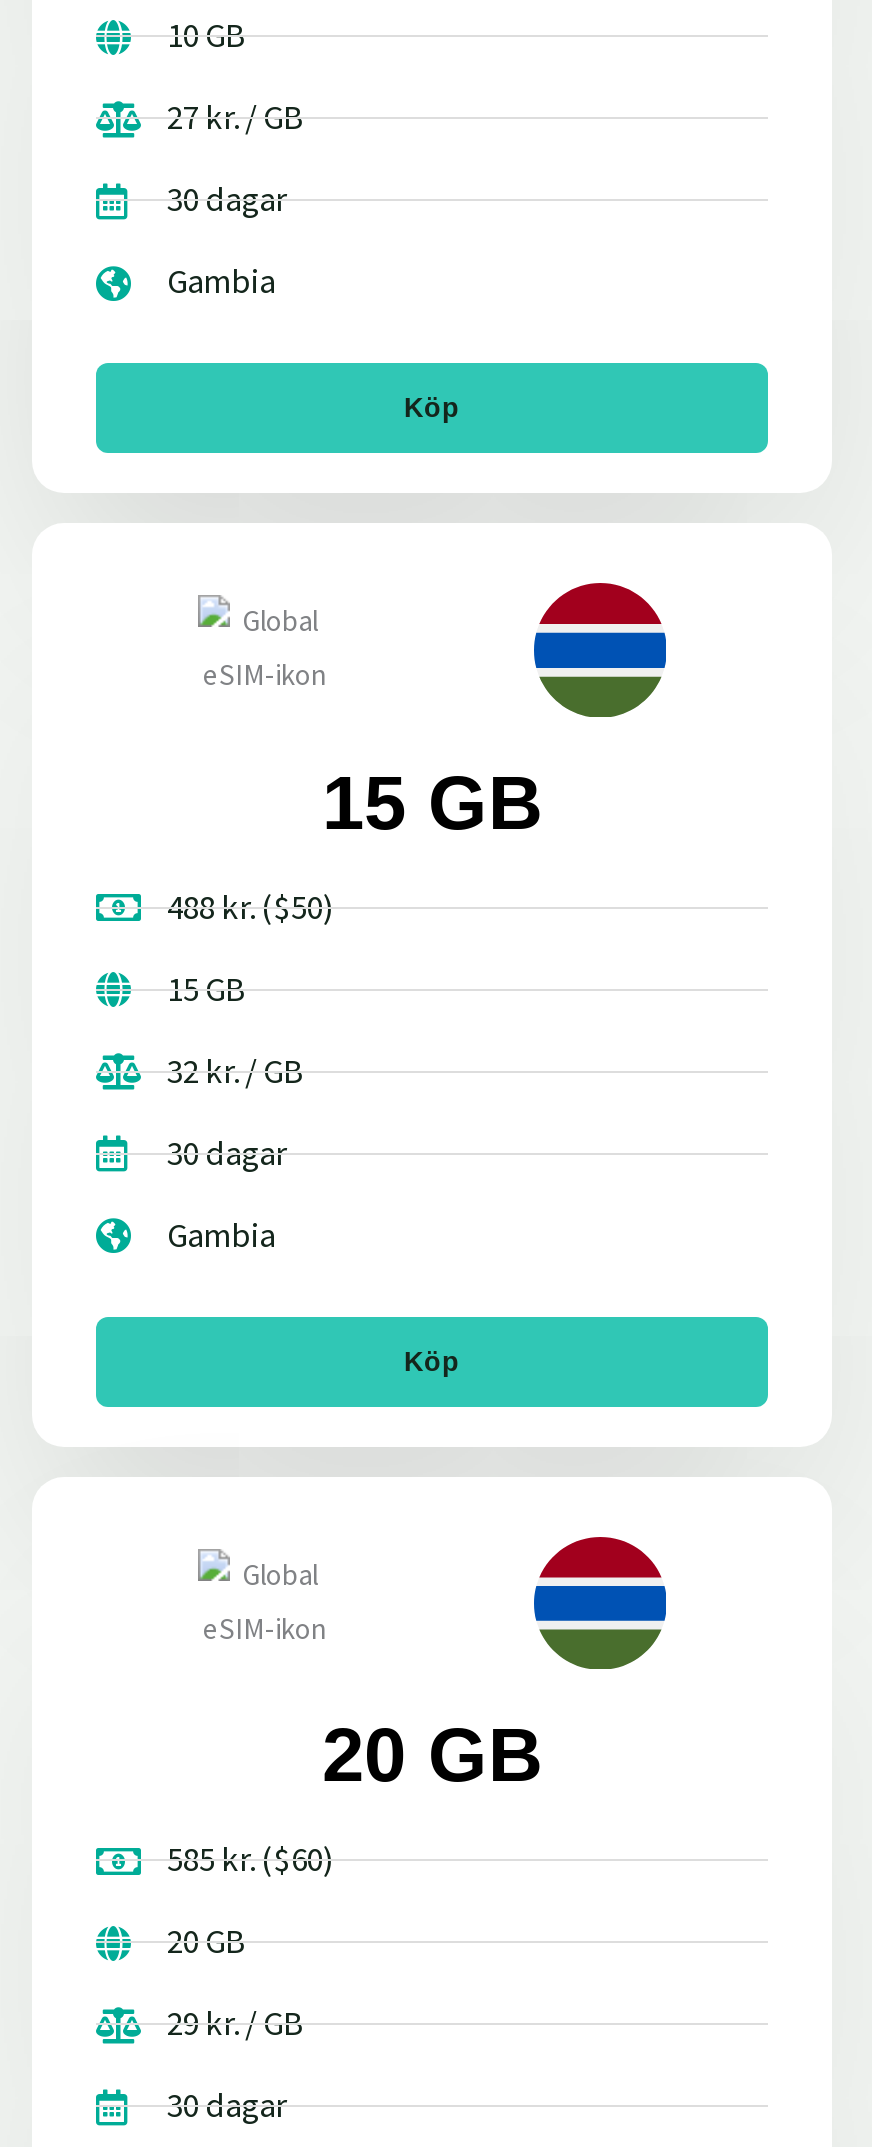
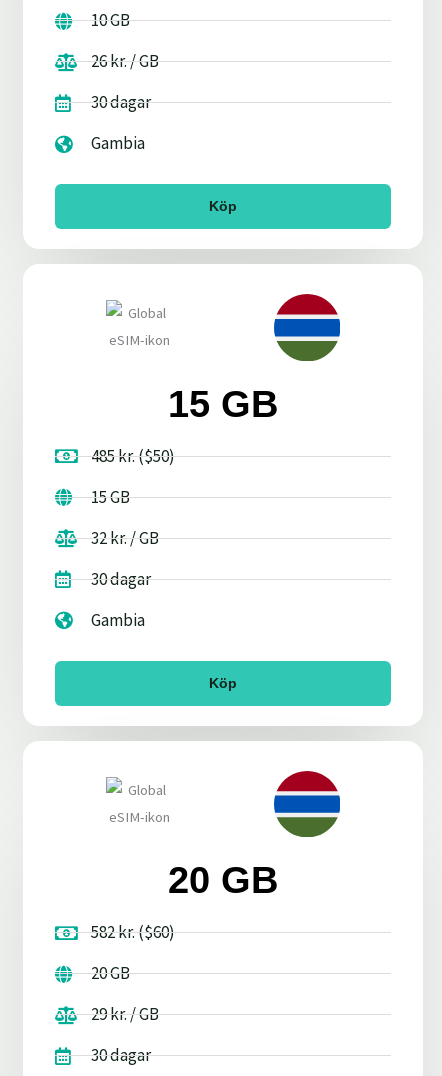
- 27 kr. / GB
+ 26 kr. / GB

- 488 kr. ($50)
+ 485 kr. ($50)

- 585 kr. ($60)
+ 582 kr. ($60)
